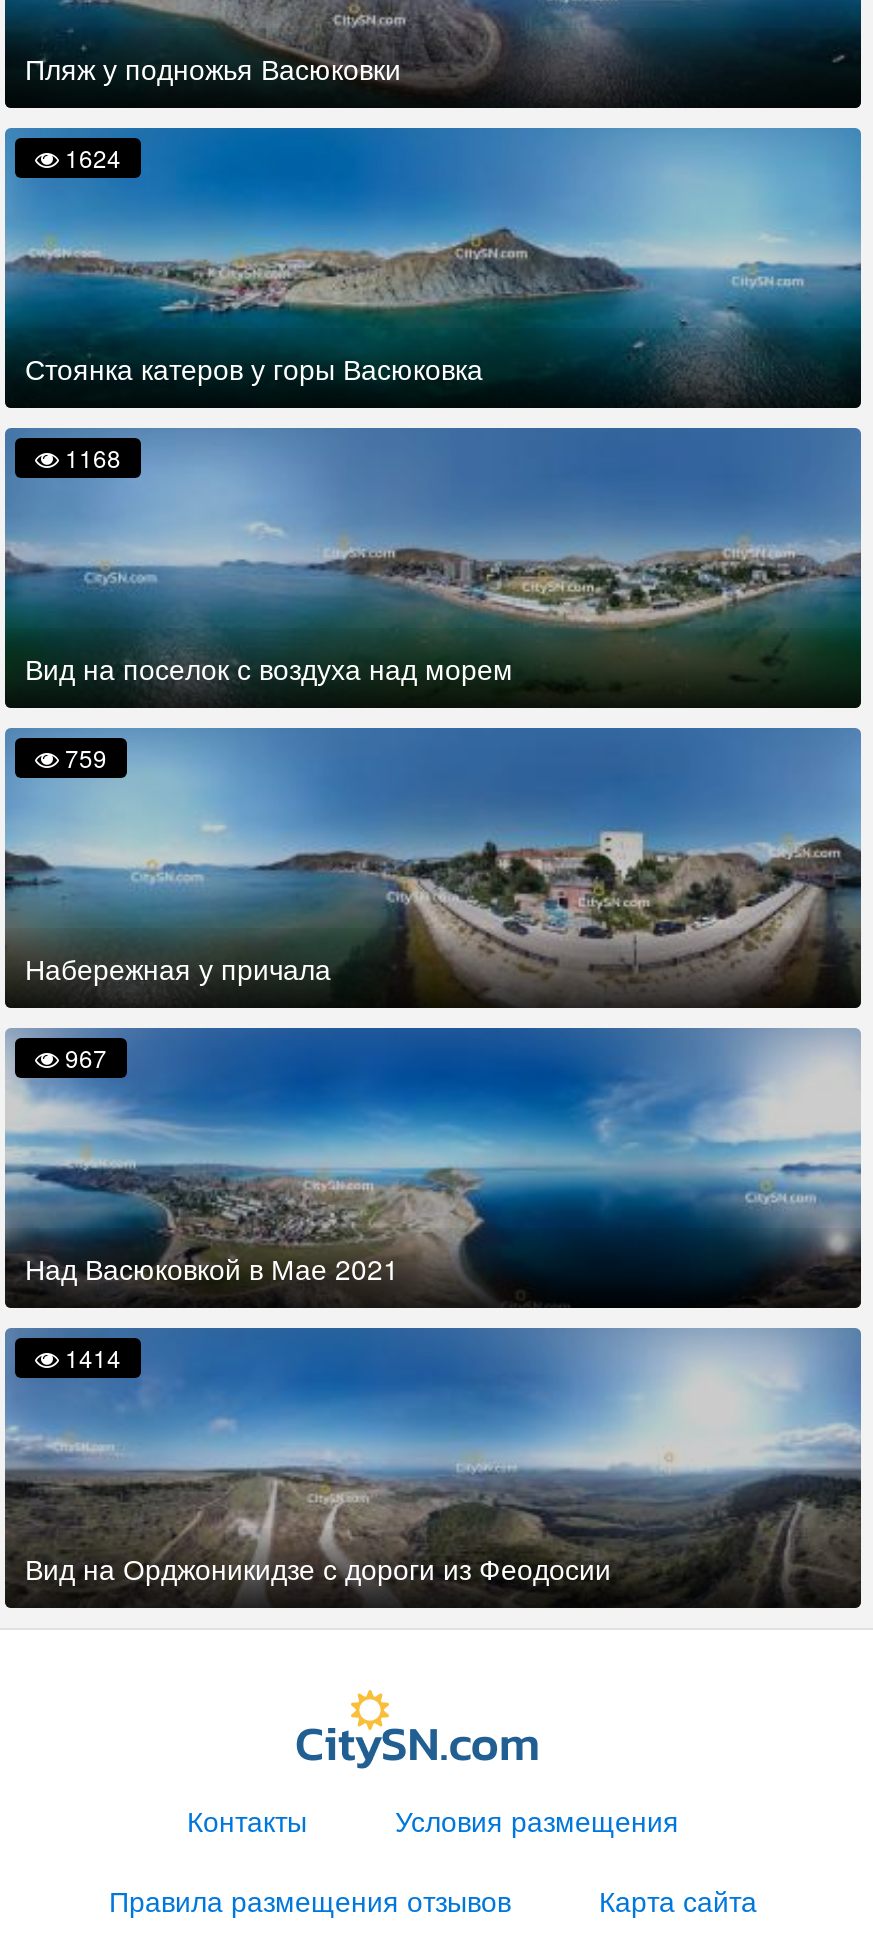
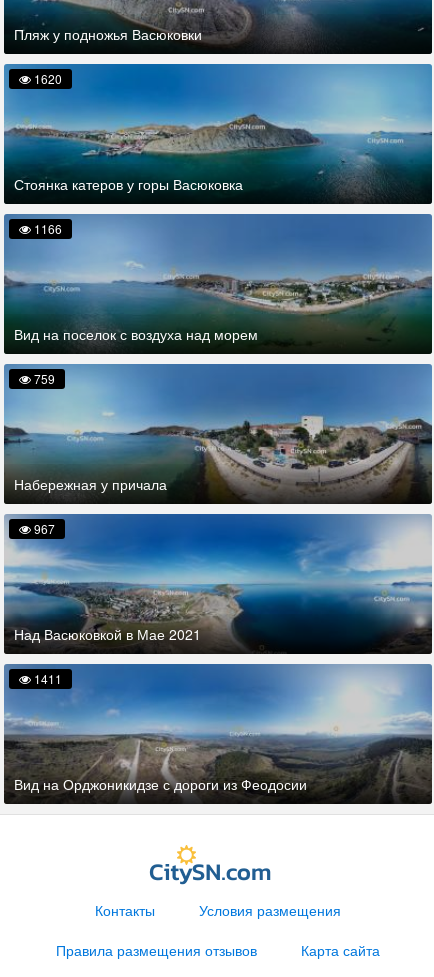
- 1624
+ 1620

- 1168
+ 1166

- 1414
+ 1411
